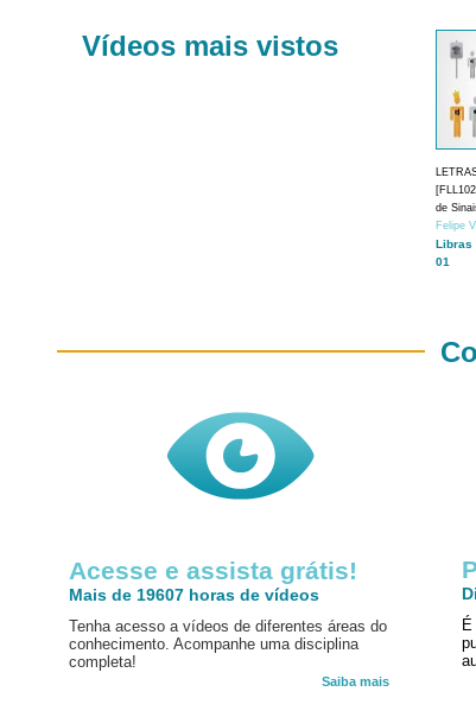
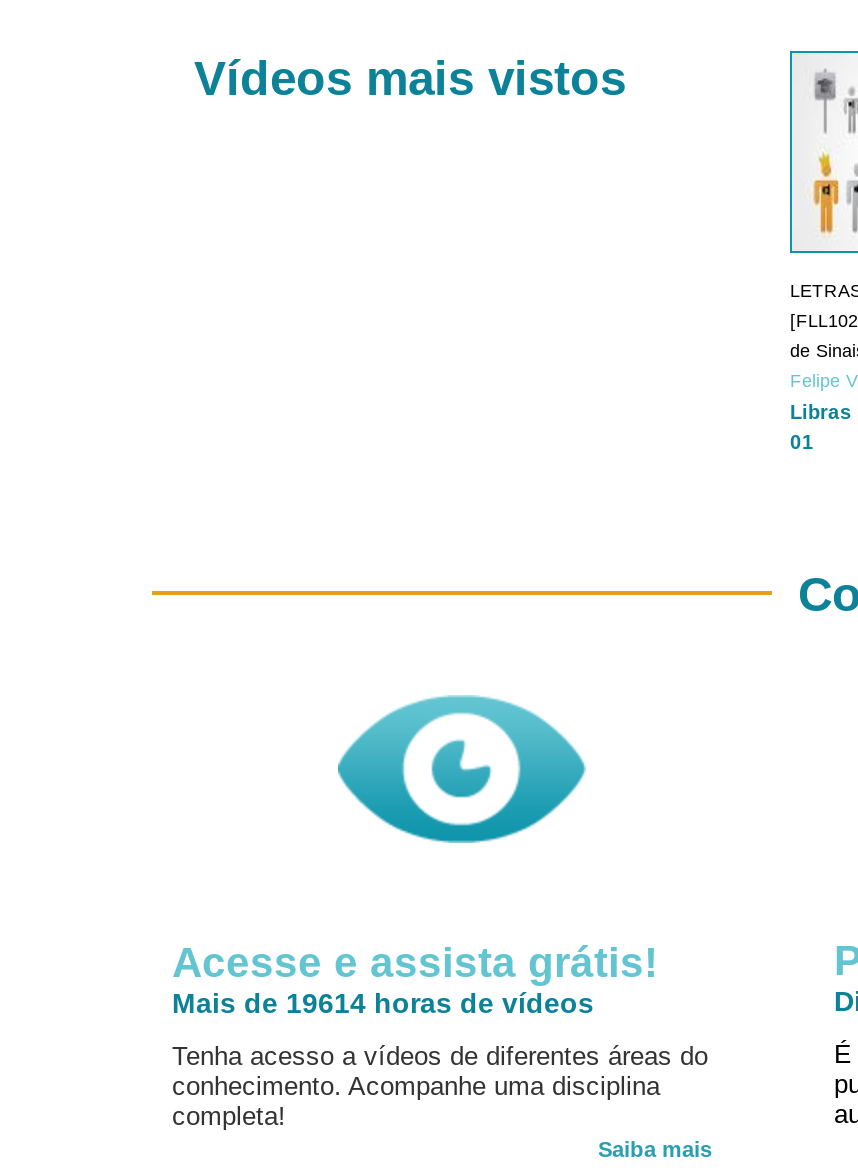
- Mais de 19607 horas de vídeos
+ Mais de 19614 horas de vídeos
